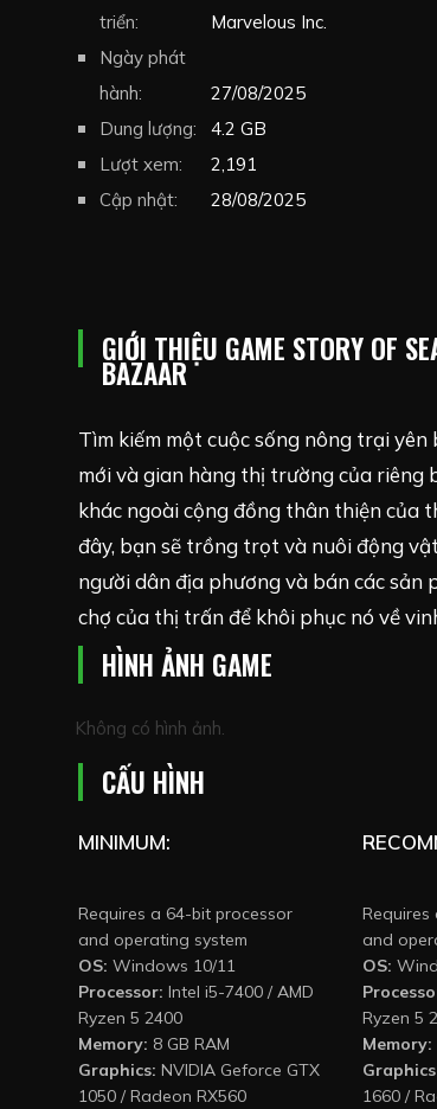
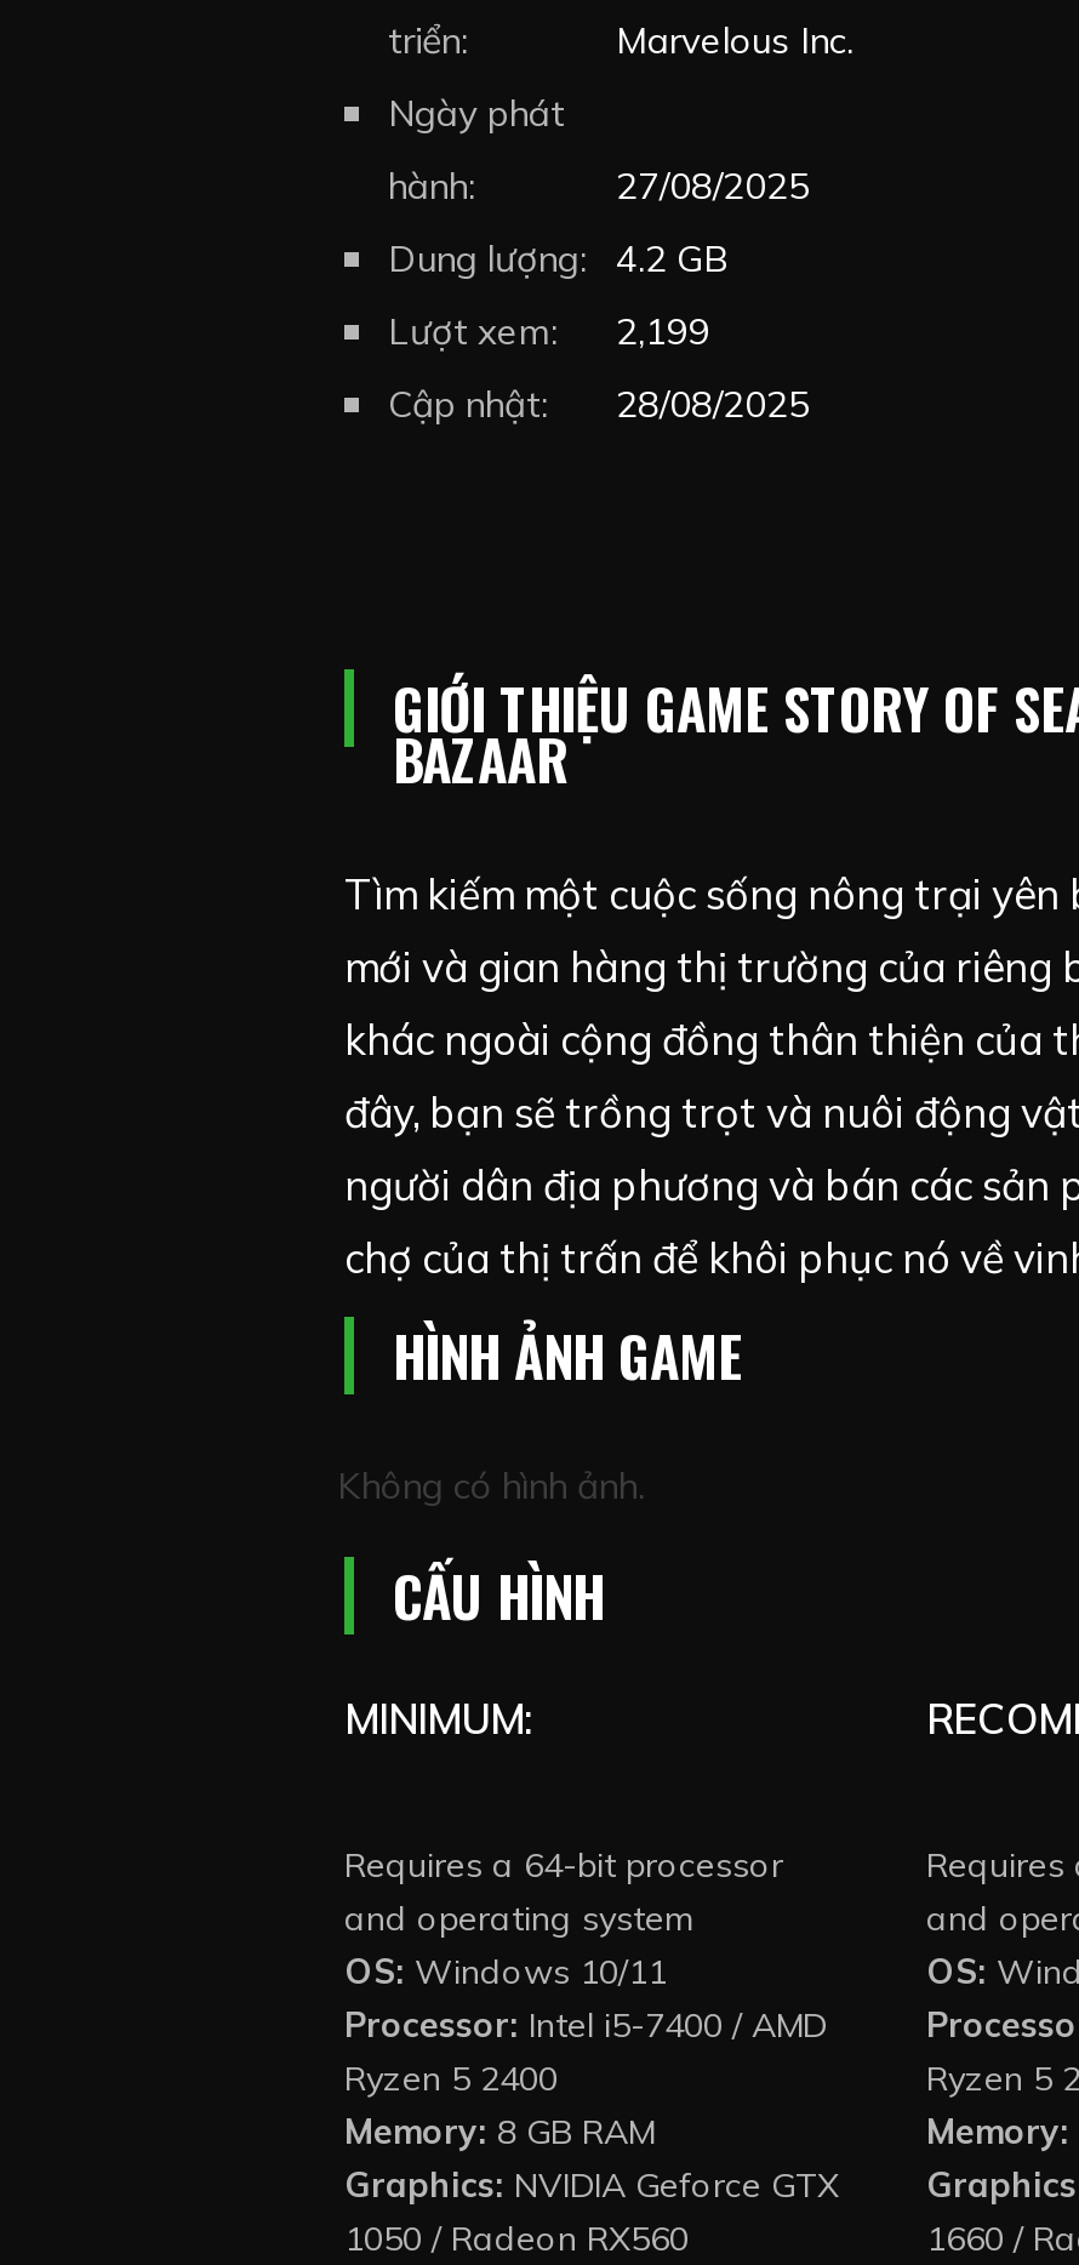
- Lượt xem: 2,191
+ Lượt xem: 2,199
